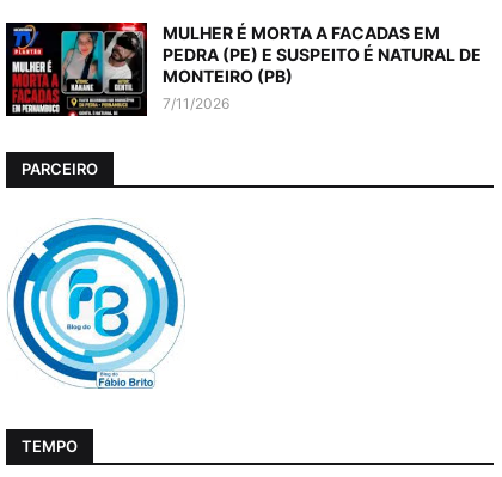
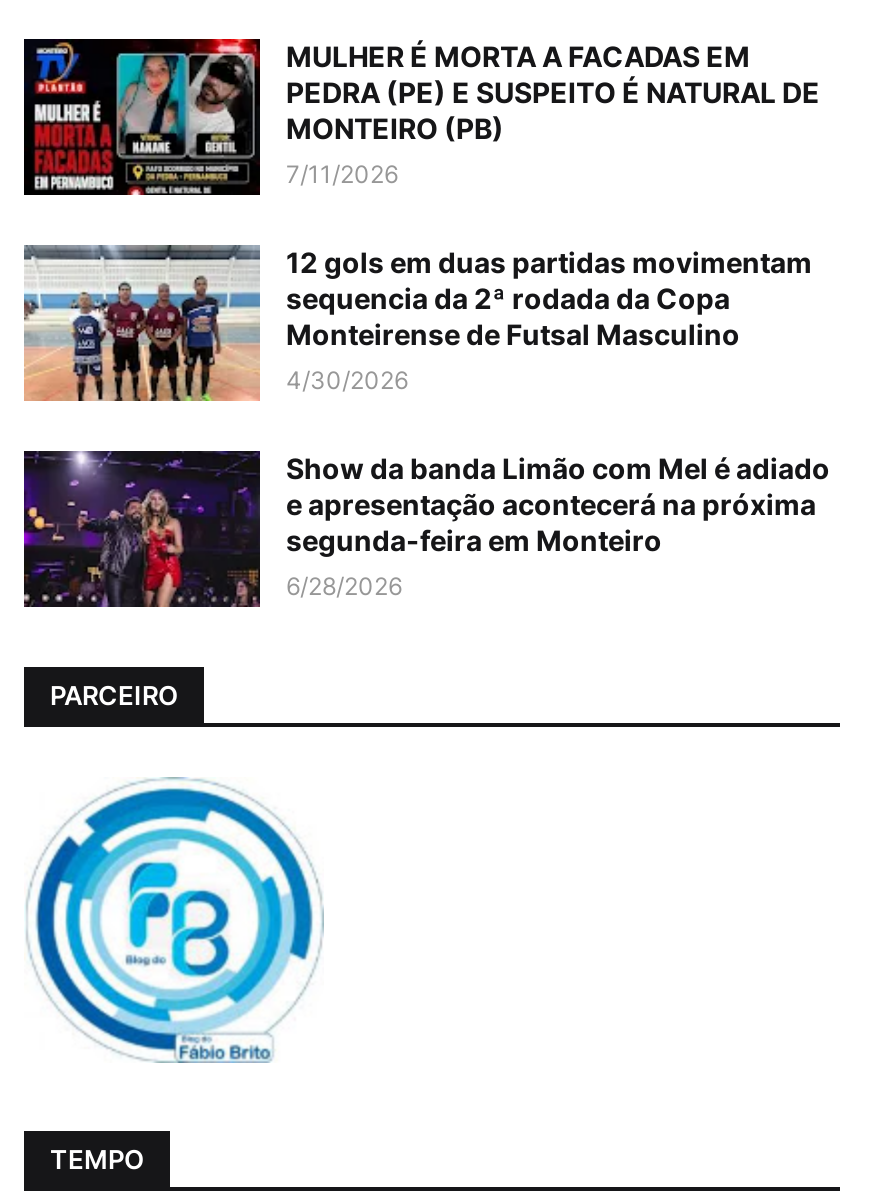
+ [image]
+ 12 gols em duas partidas movimentam
+ sequencia da 2ª rodada da Copa
+ Monteirense de Futsal Masculino
+ 4/30/2026
+ Show da banda Limão com Mel é adiado
+ e apresentação acontecerá na próxima
+ segunda-feira em Monteiro
+ 6/28/2026

+ [image]
